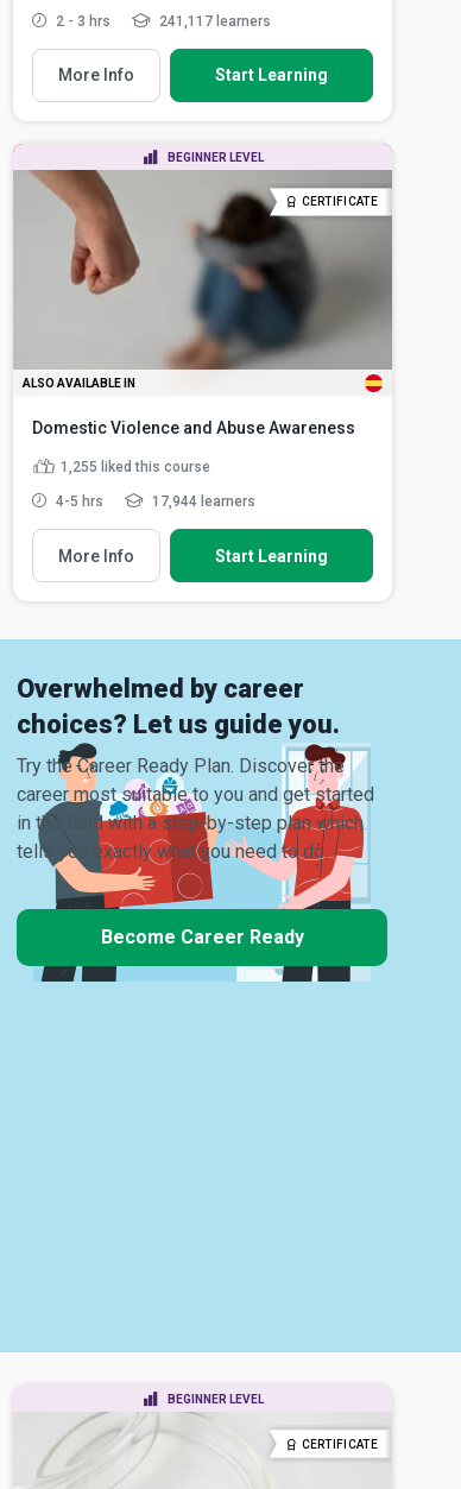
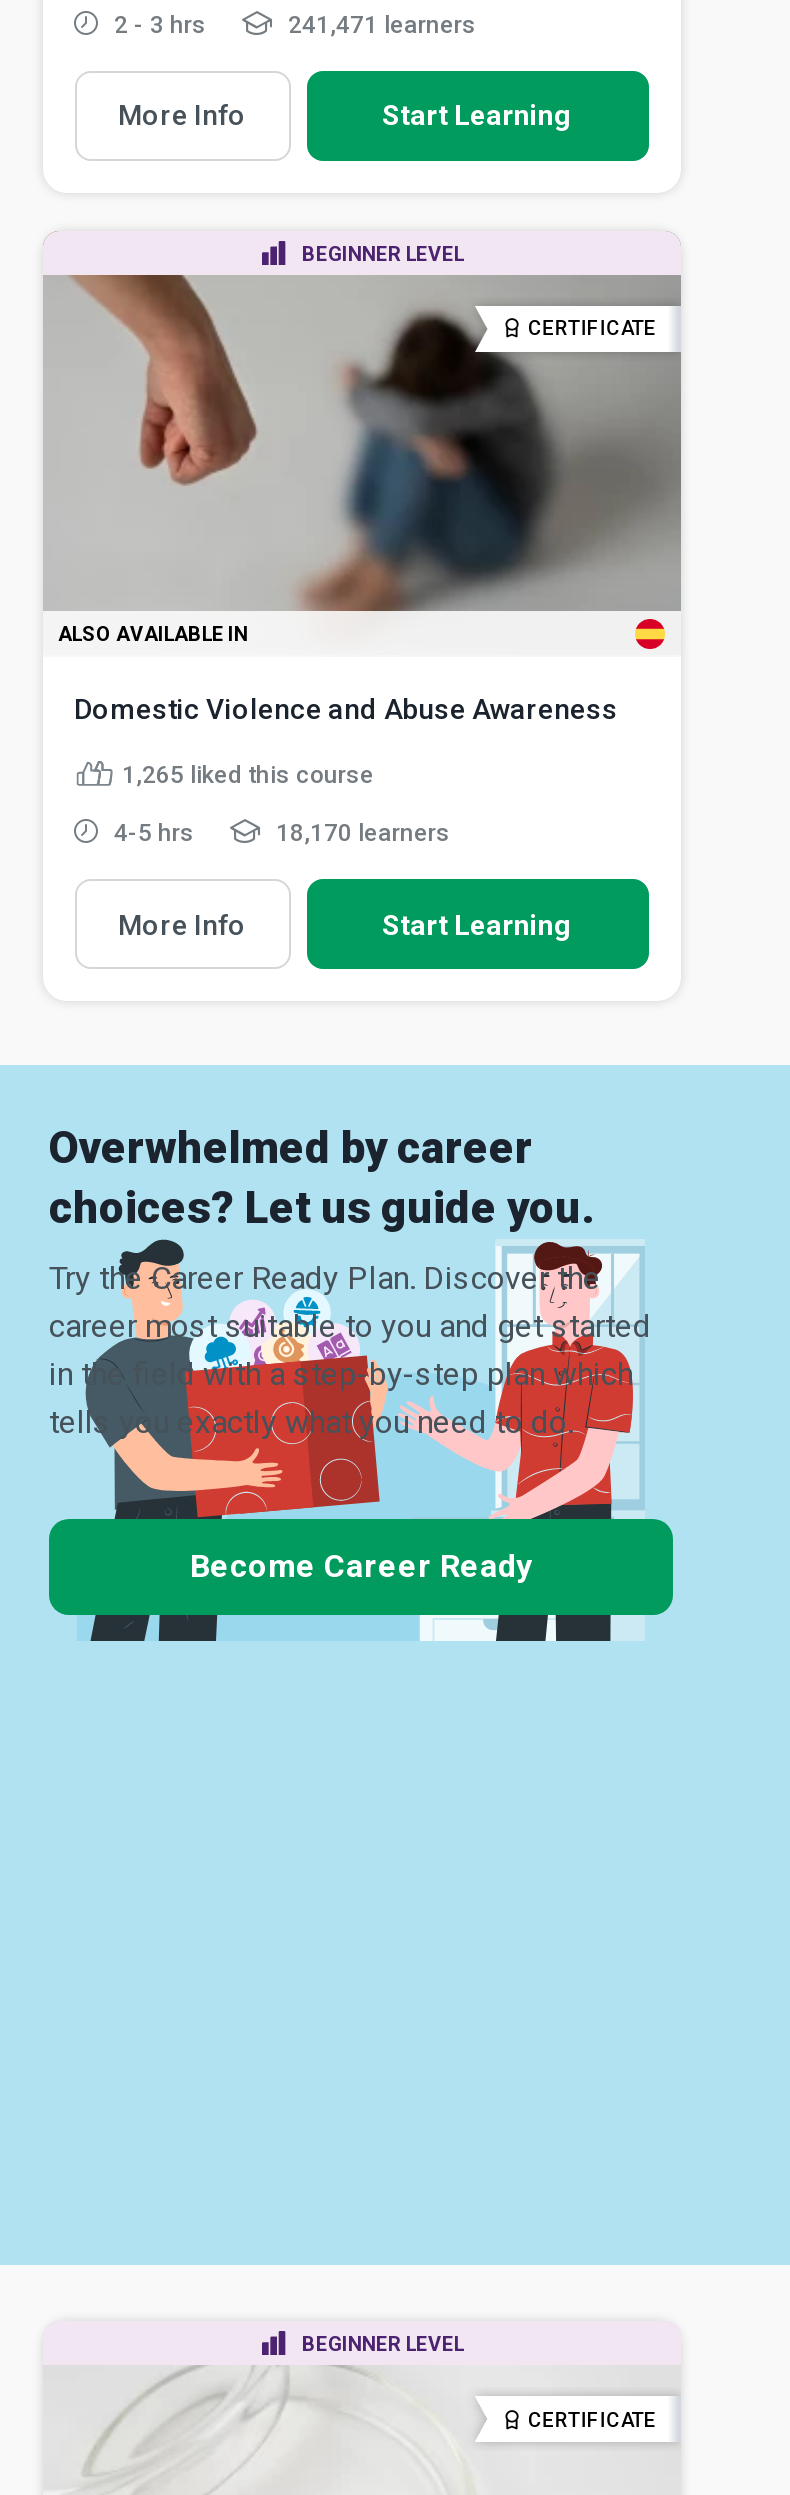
- 241,117 learners
+ 241,471 learners

- 1,255 liked this course
+ 1,265 liked this course

- 17,944 learners
+ 18,170 learners
